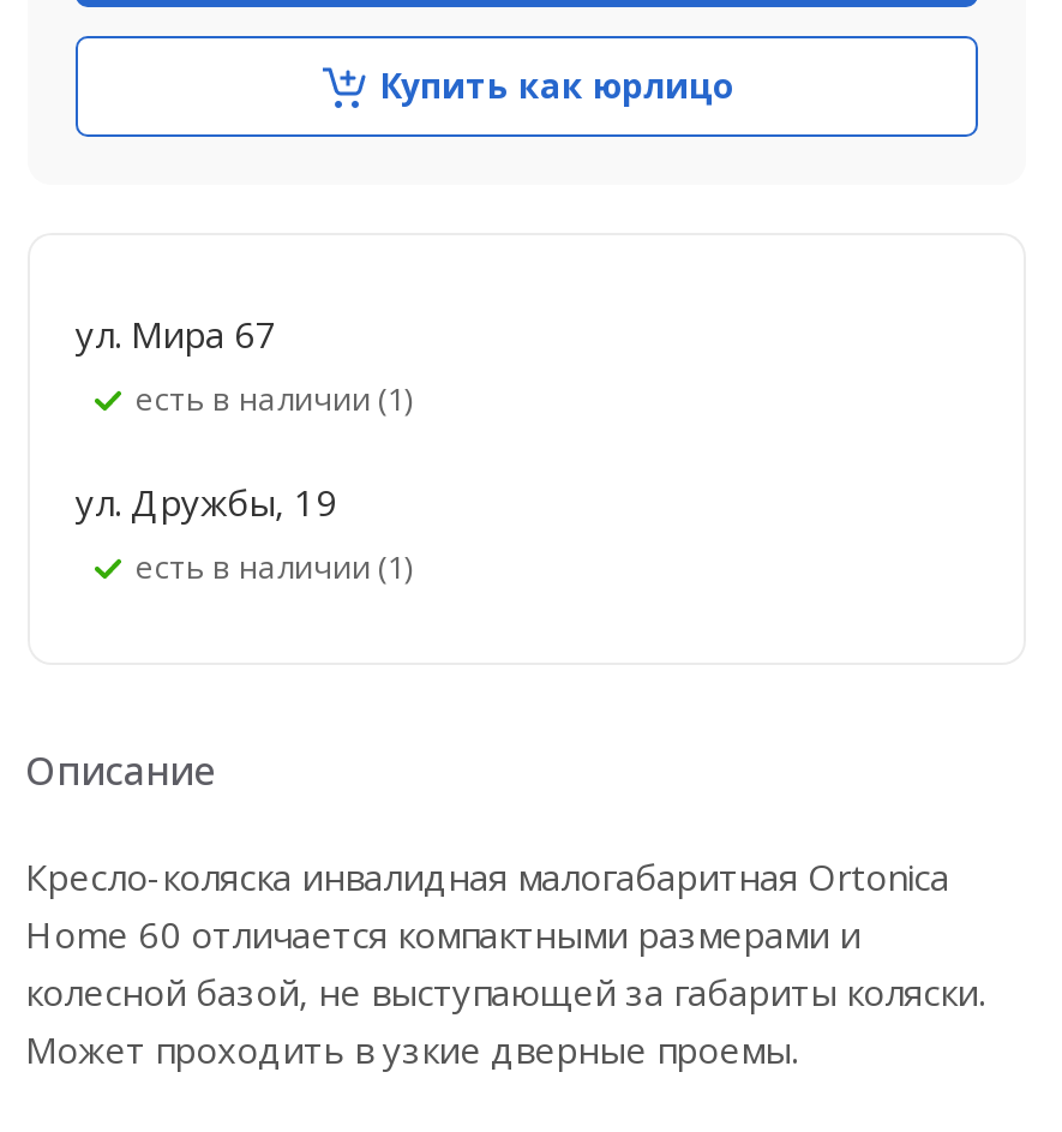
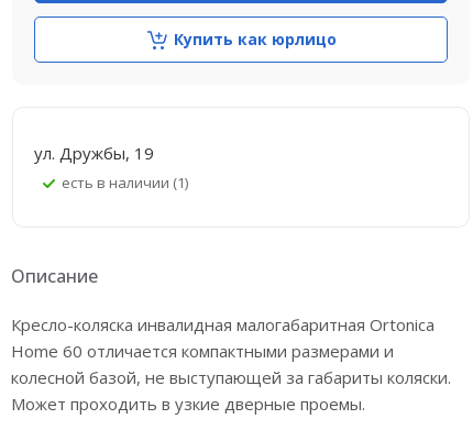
- ул. Мира 67
- Есть в наличии (1)
